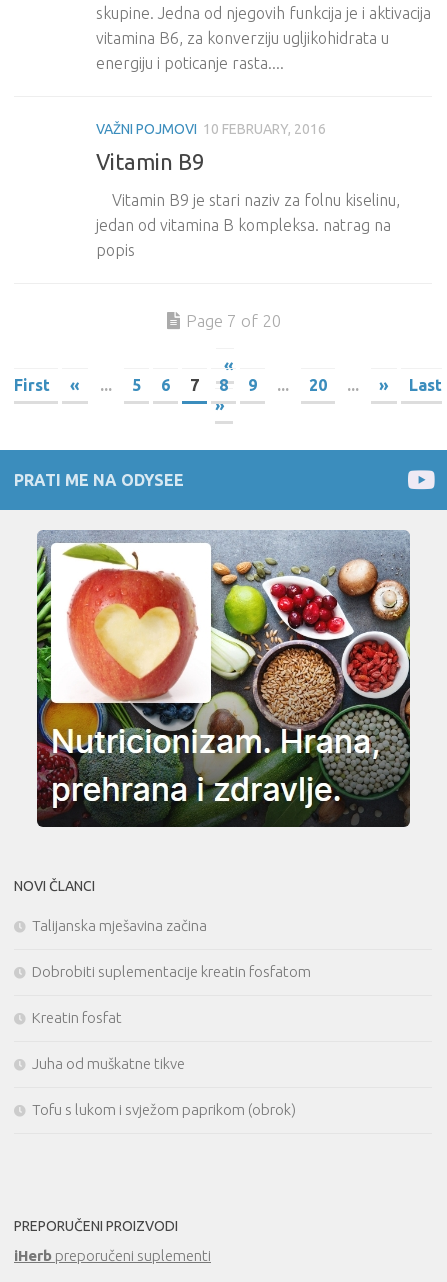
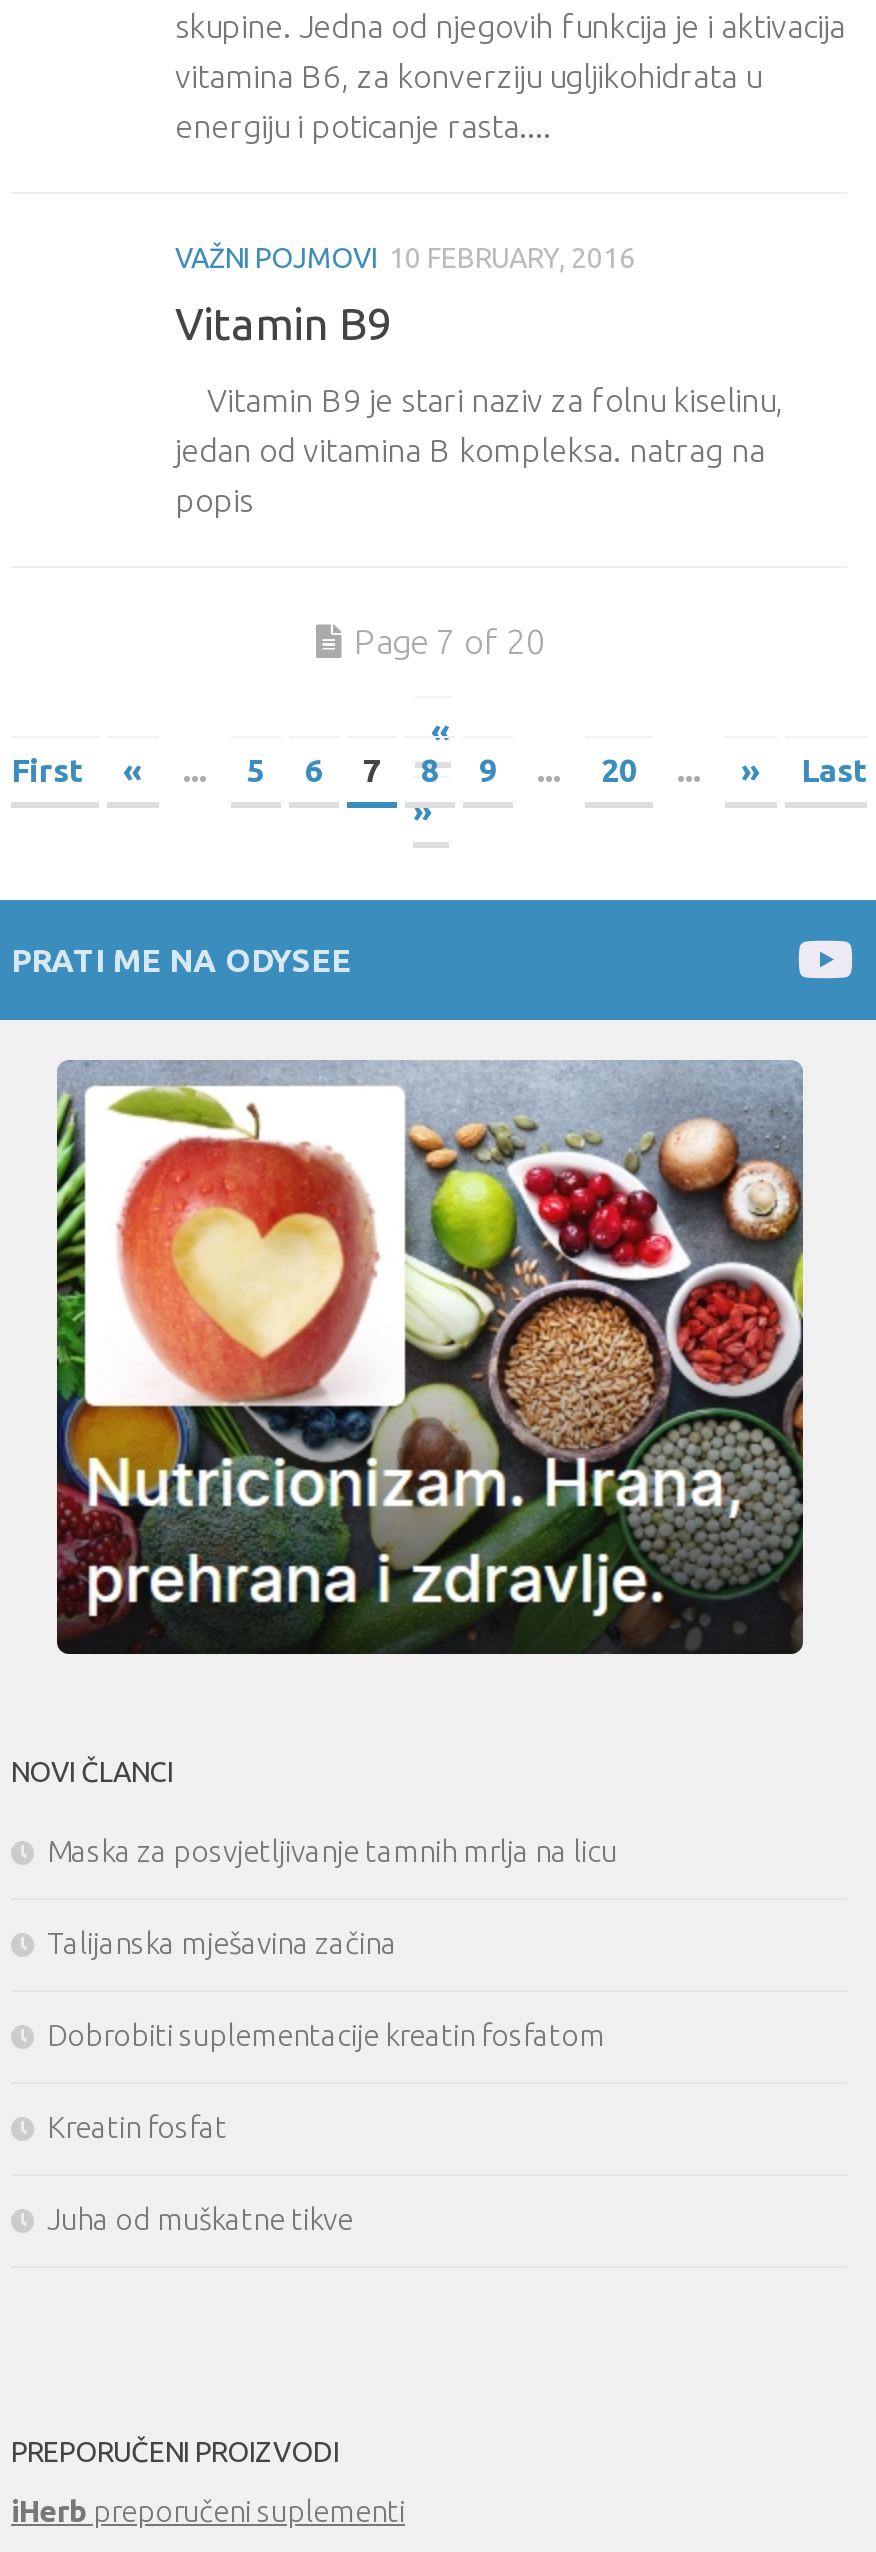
+ Maska za posvjetljivanje tamnih mrlja na licu

moved down: Talijanska mješavina začina | Dobrobiti suplementacije kreatin fosfatom | Kreatin fosfat | Juha od muškatne tikve

- Tofu s lukom i svježom paprikom (obrok)
